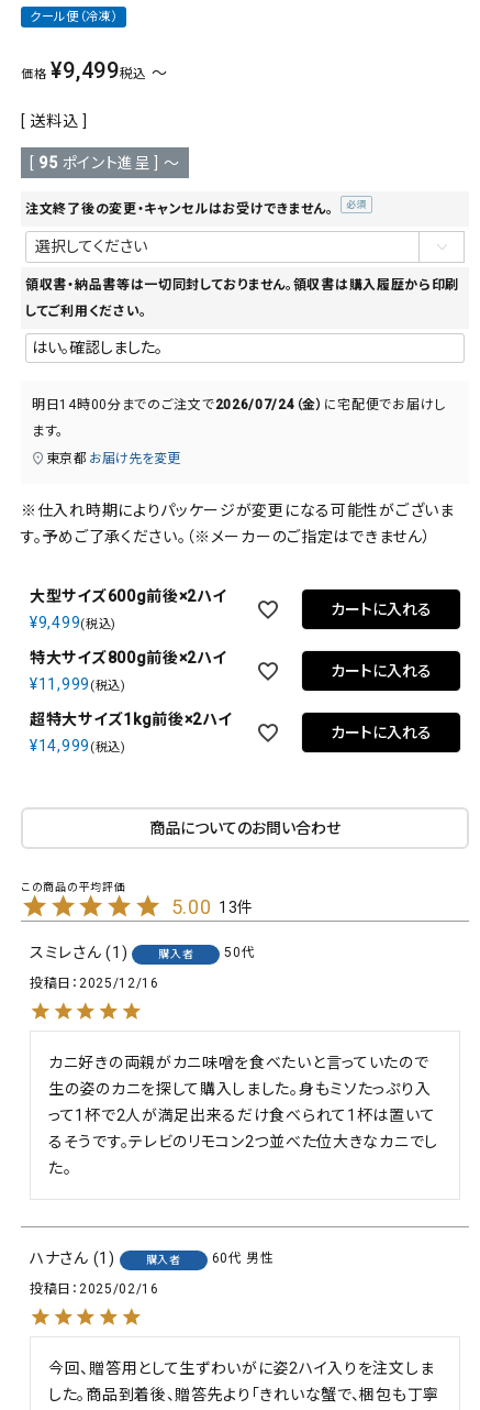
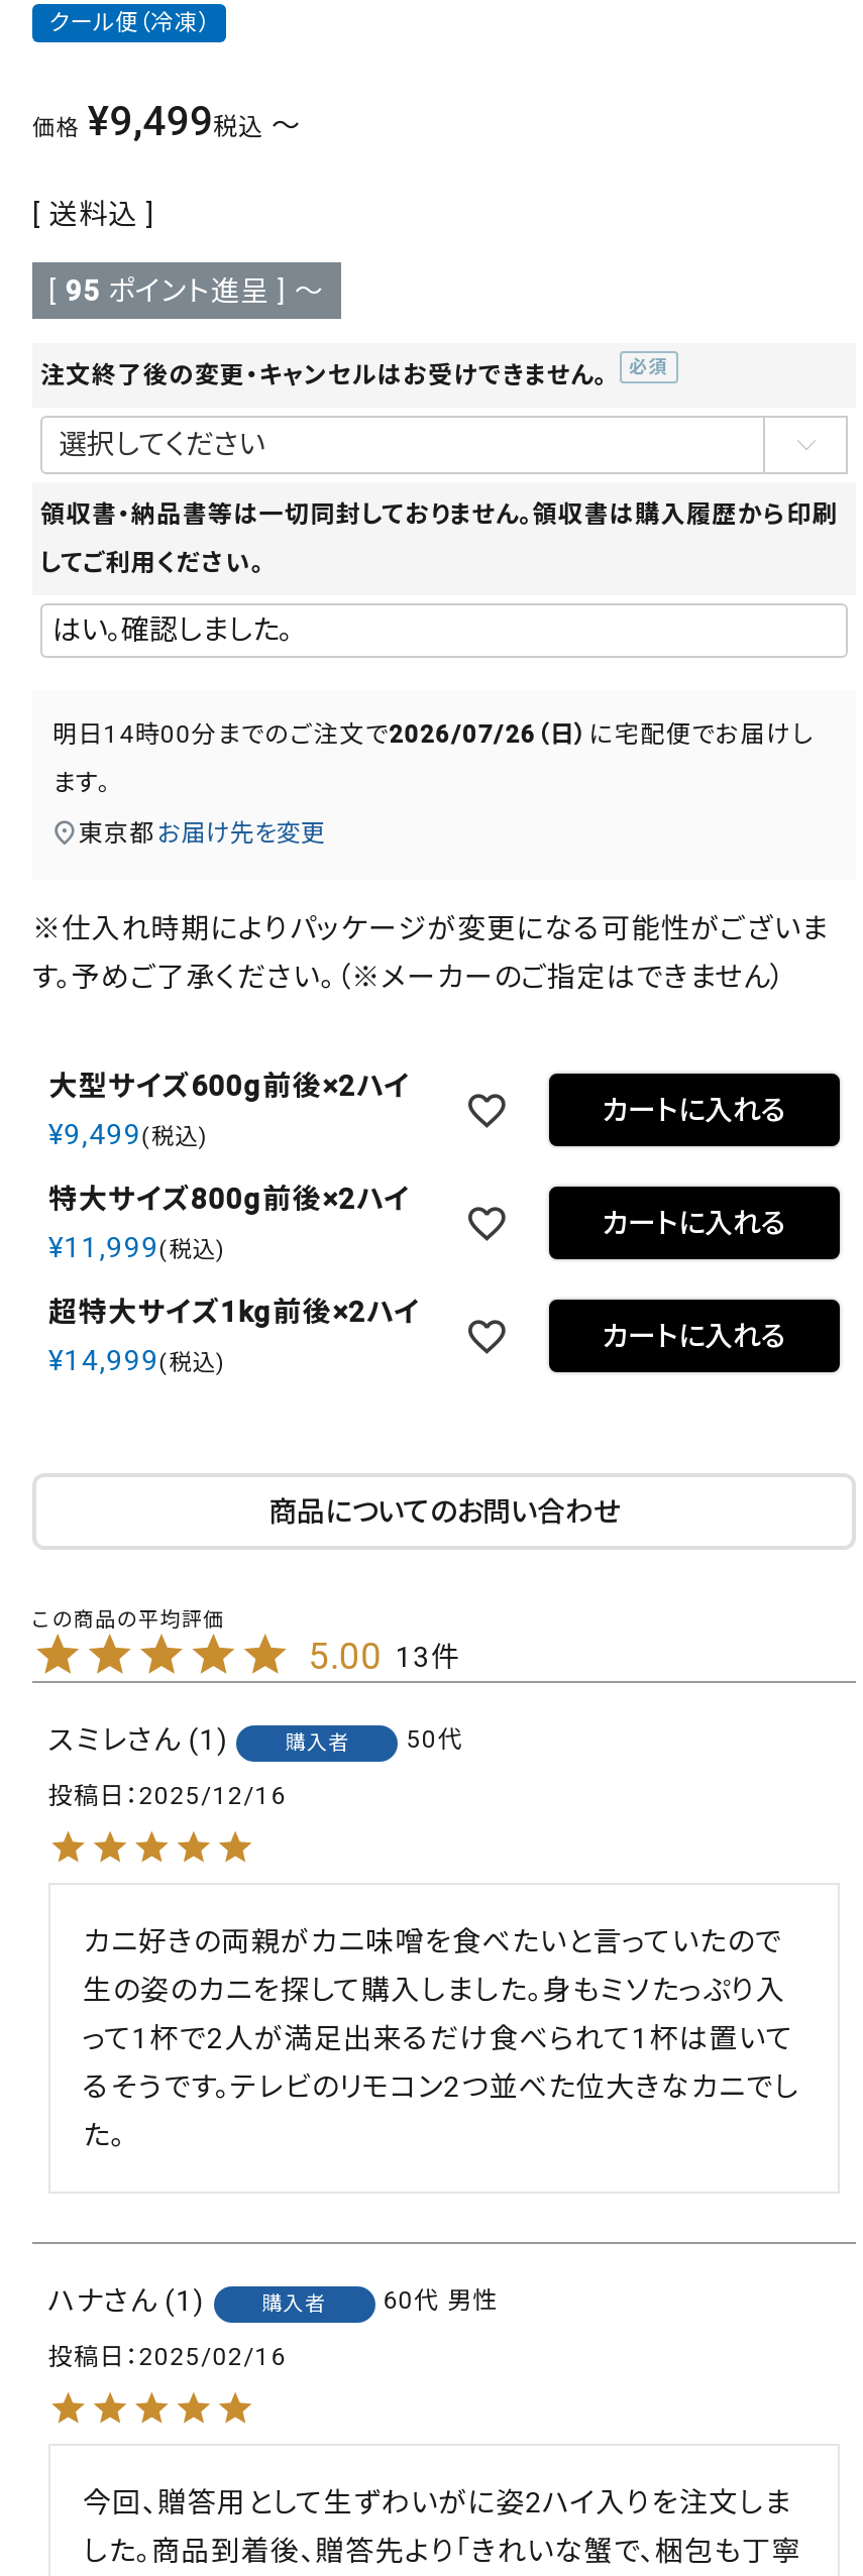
- 明日14時00分までのご注文で2026/07/24（金）に宅配便でお届けし
+ 明日14時00分までのご注文で2026/07/26（日）に宅配便でお届けし
